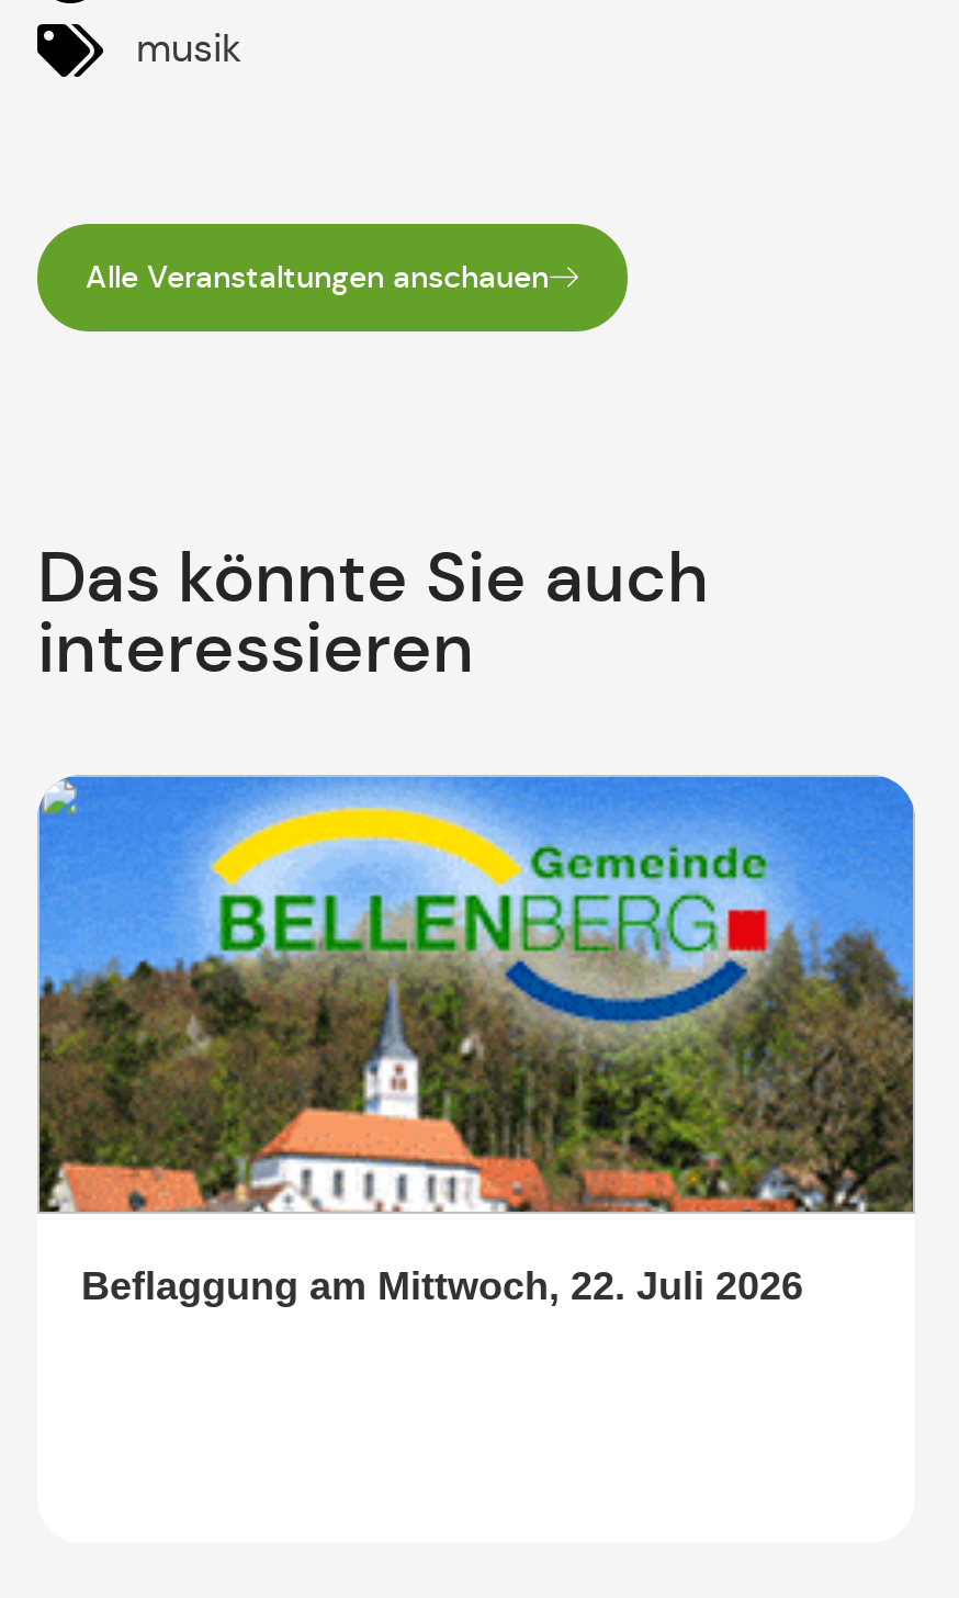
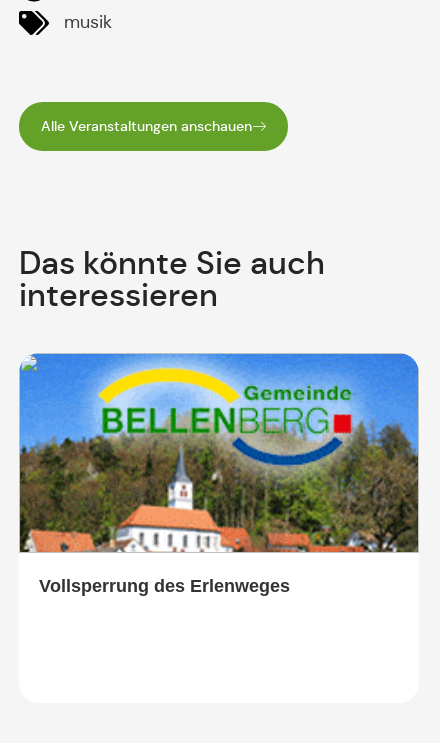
- Beflaggung am Mittwoch, 22. Juli 2026
+ Vollsperrung des Erlenweges
